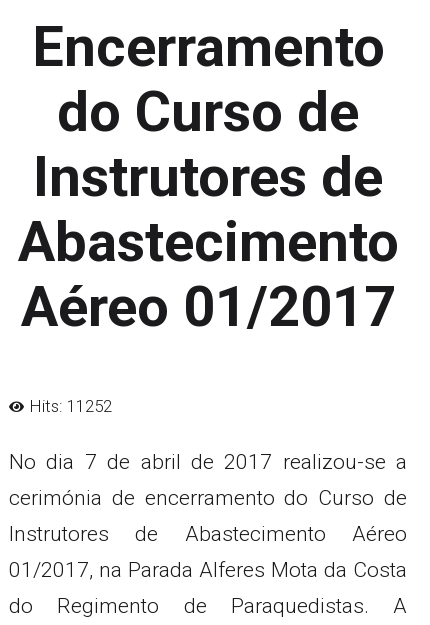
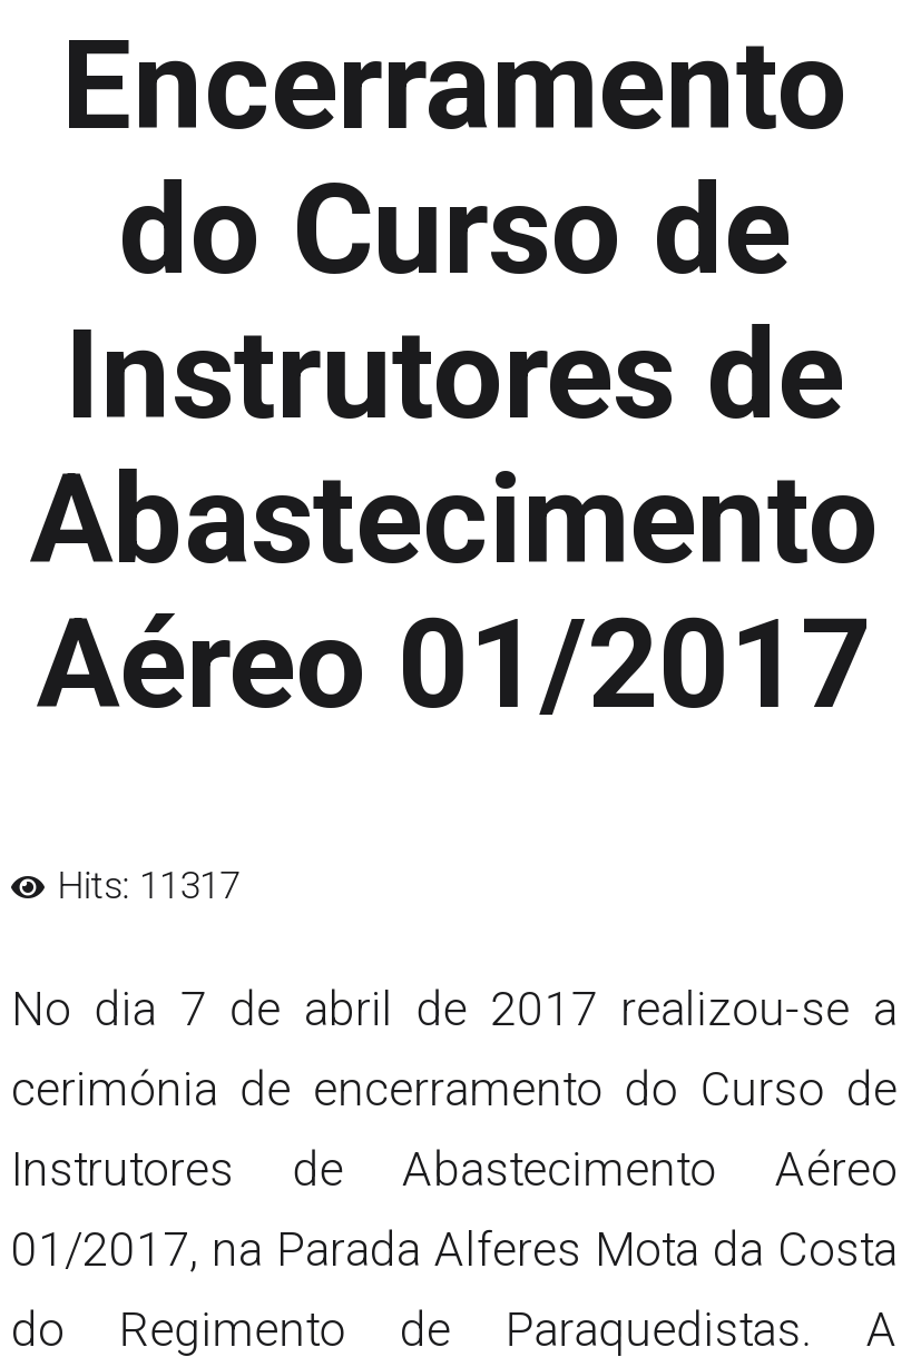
- Hits: 11252
+ Hits: 11317
